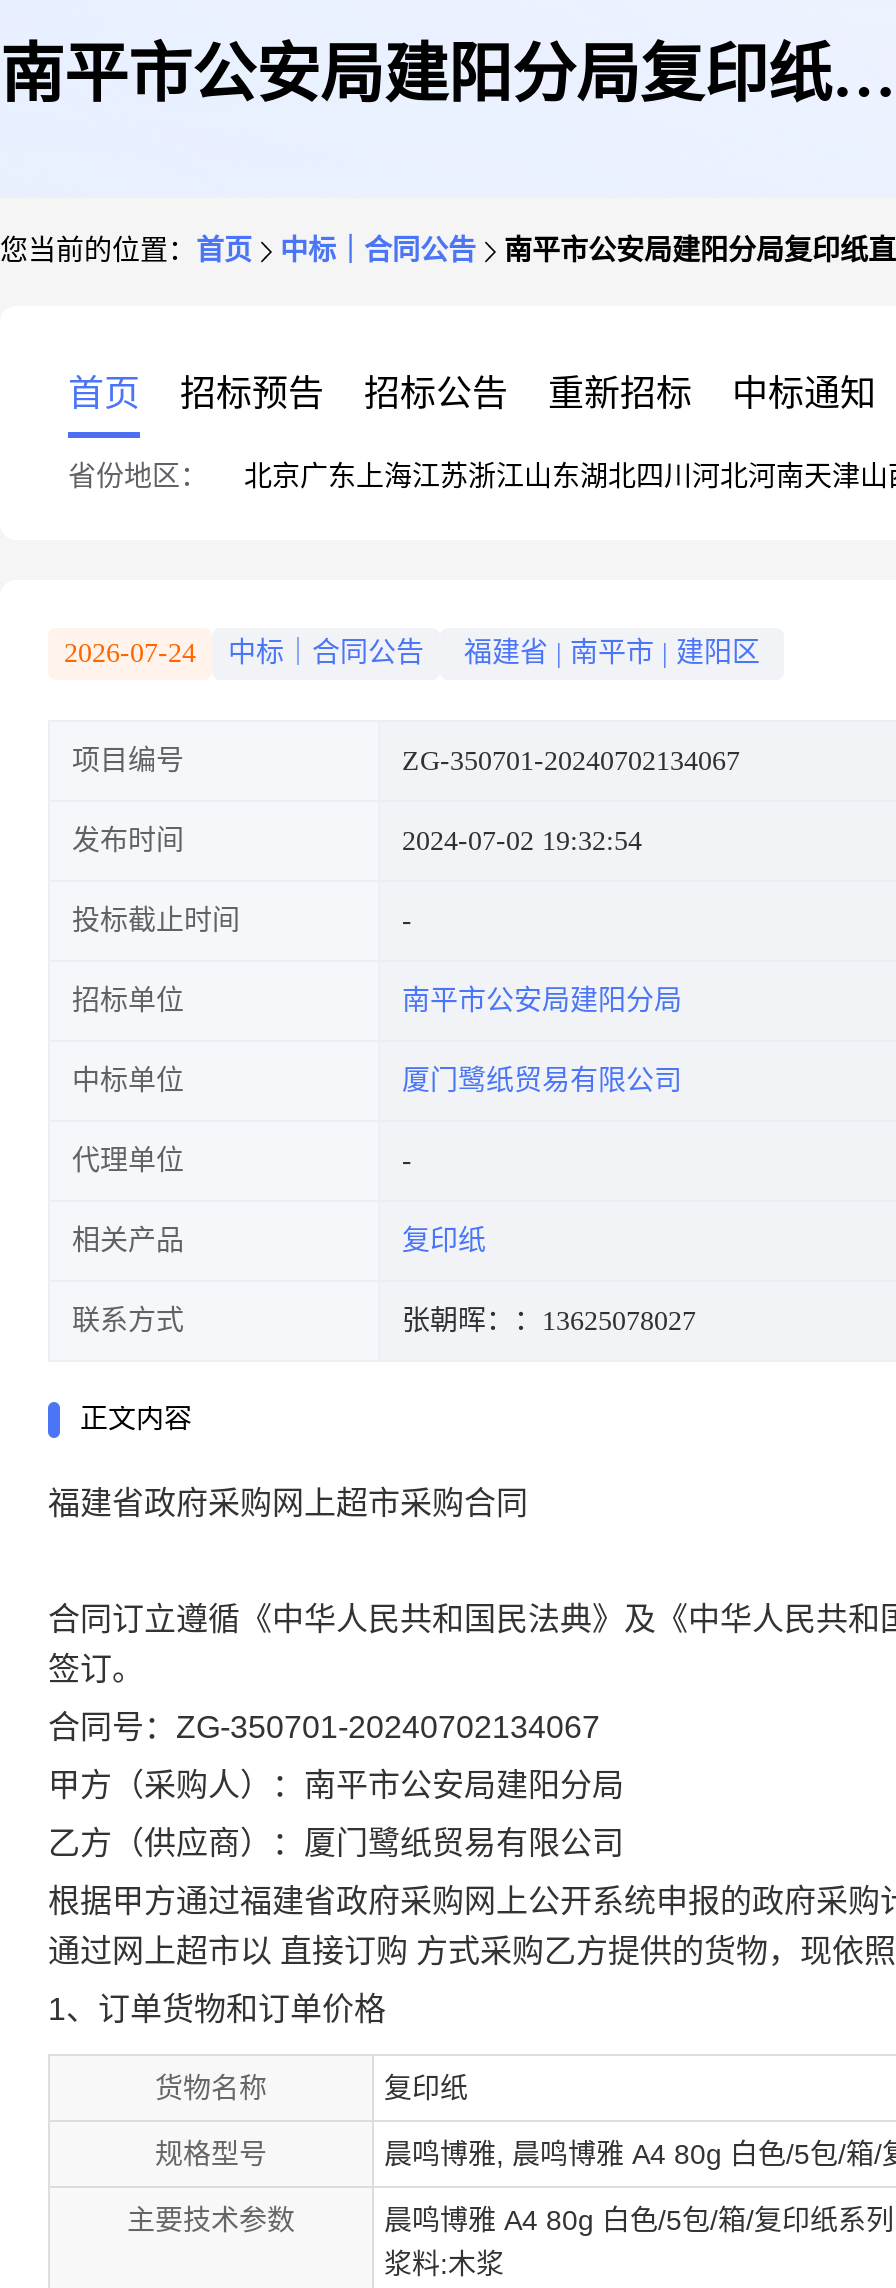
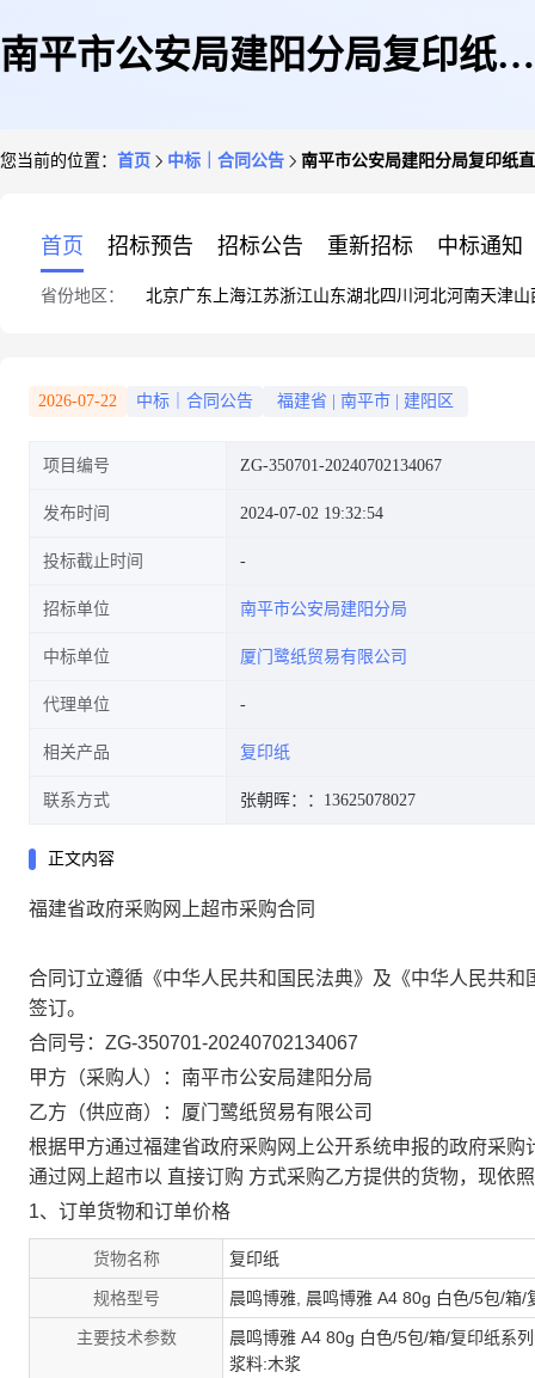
- 2026-07-24
+ 2026-07-22
